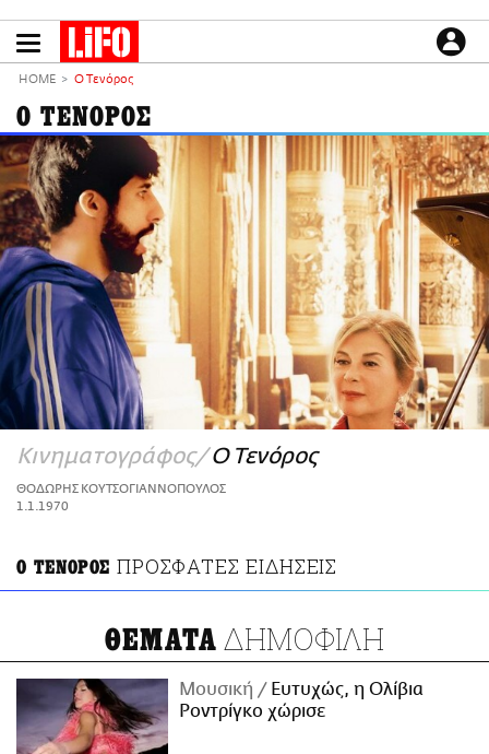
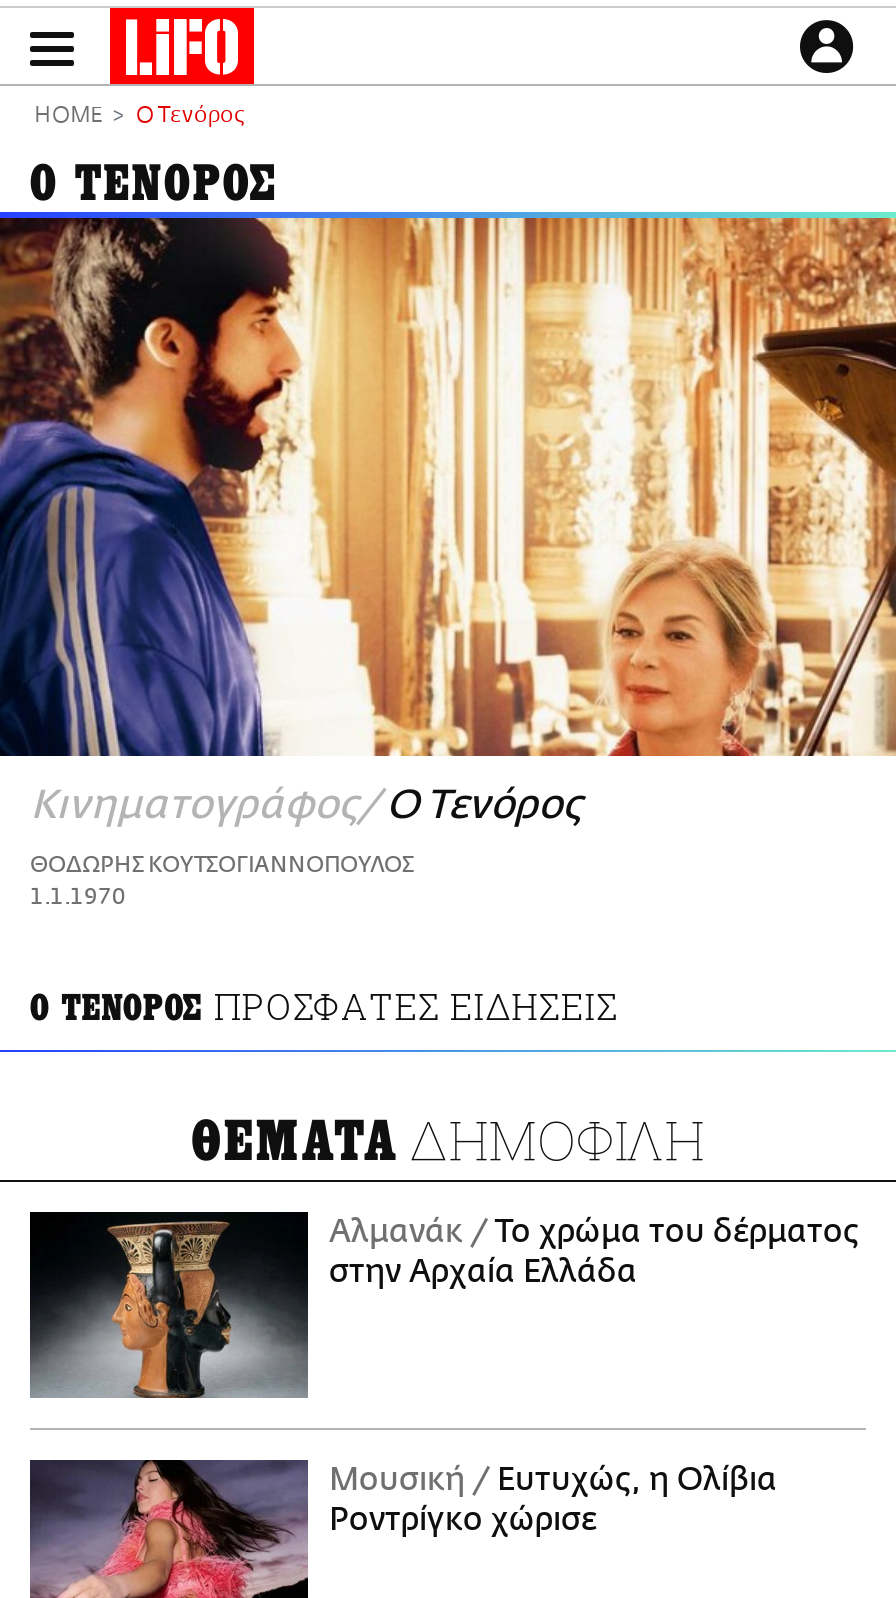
+ [image]
+ Αλμανάκ Το χρώμα του δέρματος
+ στην Αρχαία Ελλάδα
